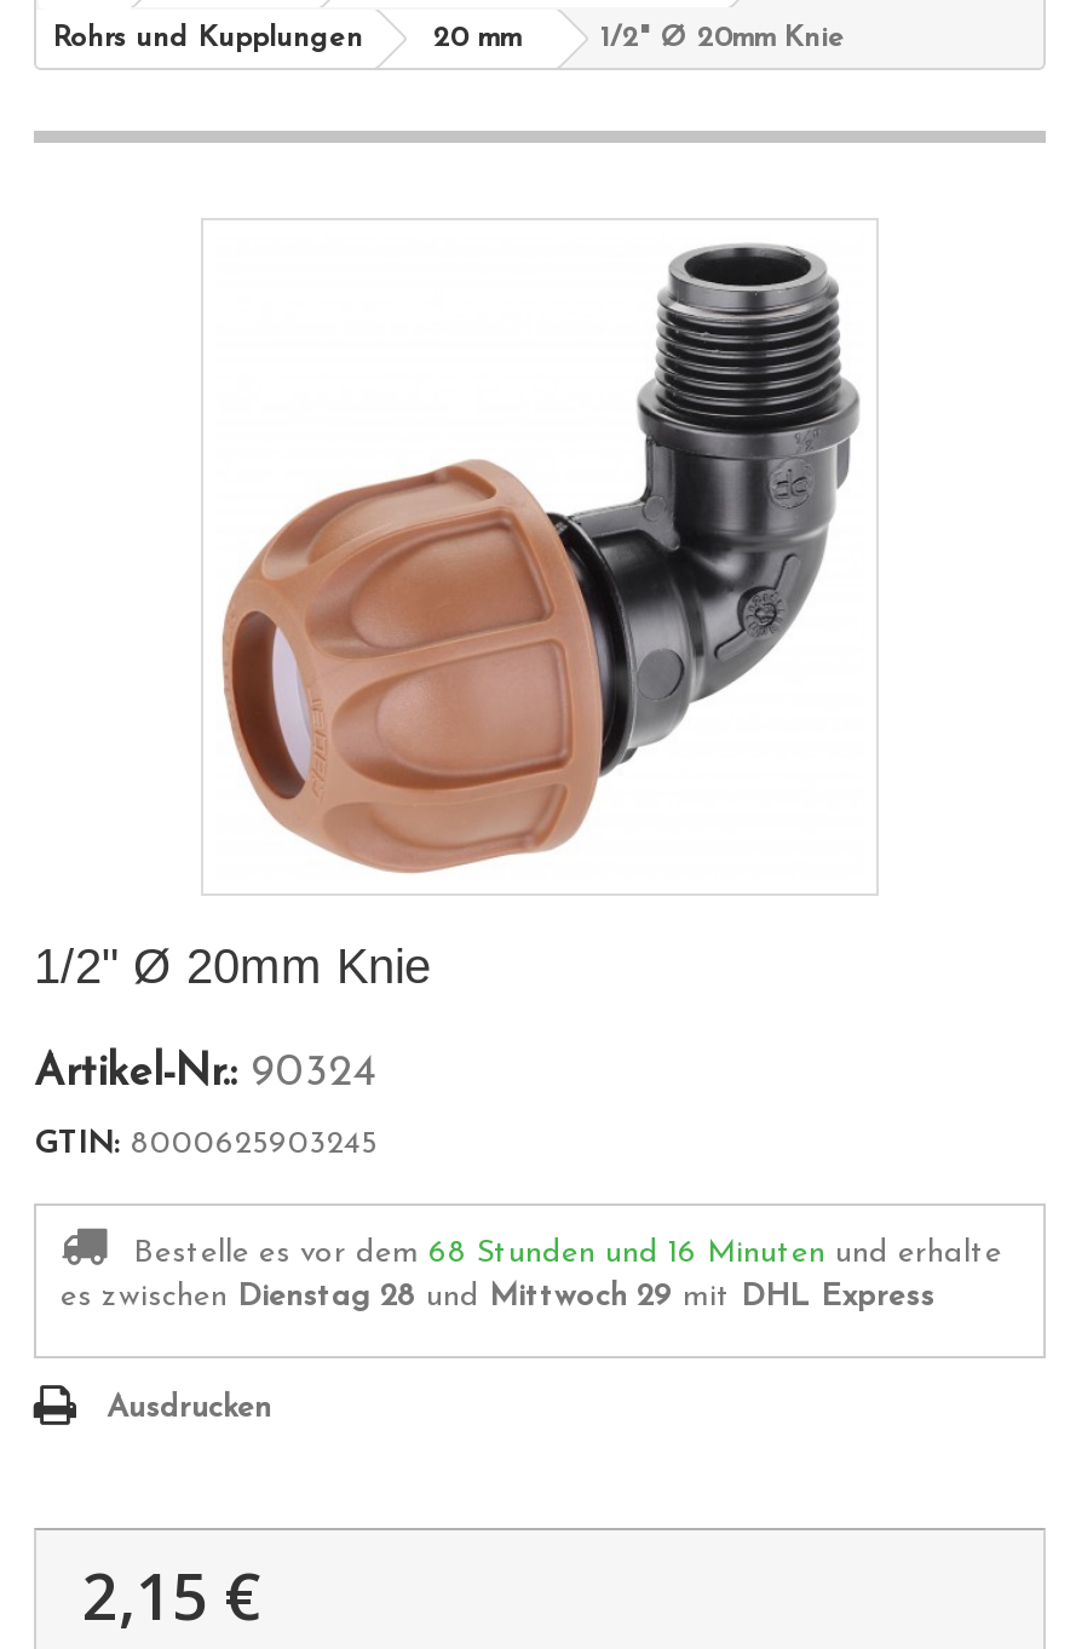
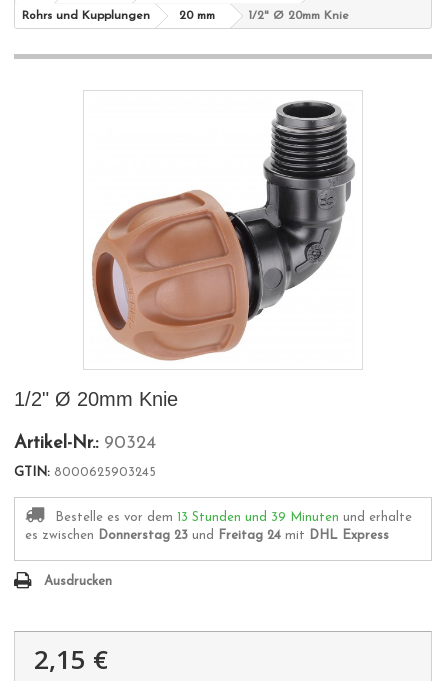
- Bestelle es vor dem 68 Stunden und 16 Minuten und erhalte
+ Bestelle es vor dem 13 Stunden und 39 Minuten und erhalte

- es zwischen Dienstag 28 und Mittwoch 29 mit DHL Express
+ es zwischen Donnerstag 23 und Freitag 24 mit DHL Express
